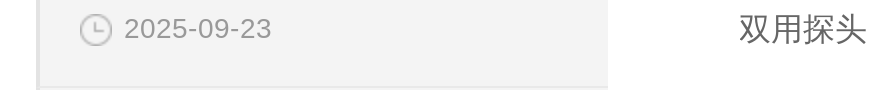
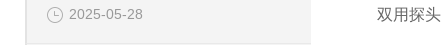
- 2025-09-23
+ 2025-05-28
